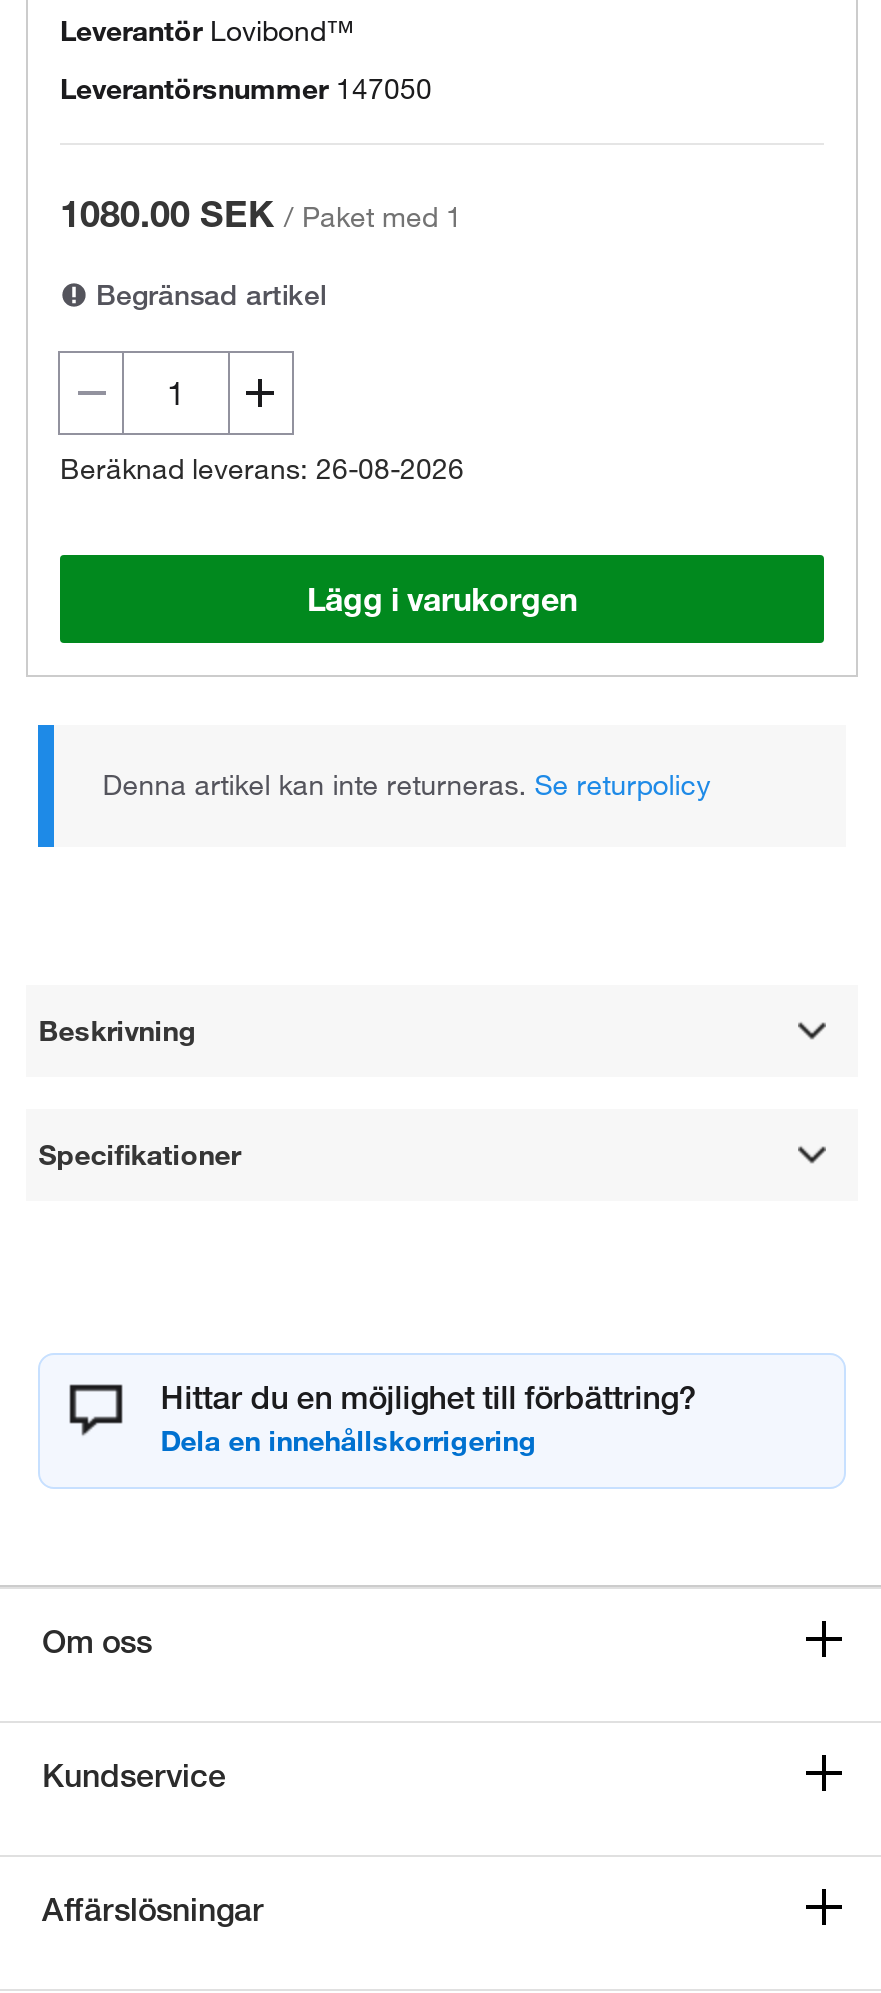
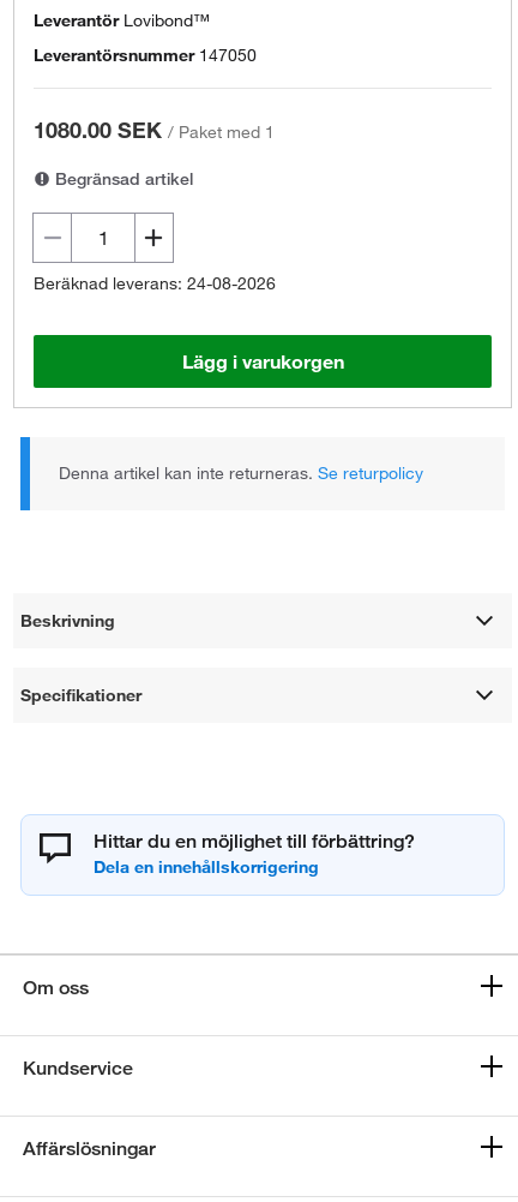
- Beräknad leverans: 26-08-2026
+ Beräknad leverans: 24-08-2026
